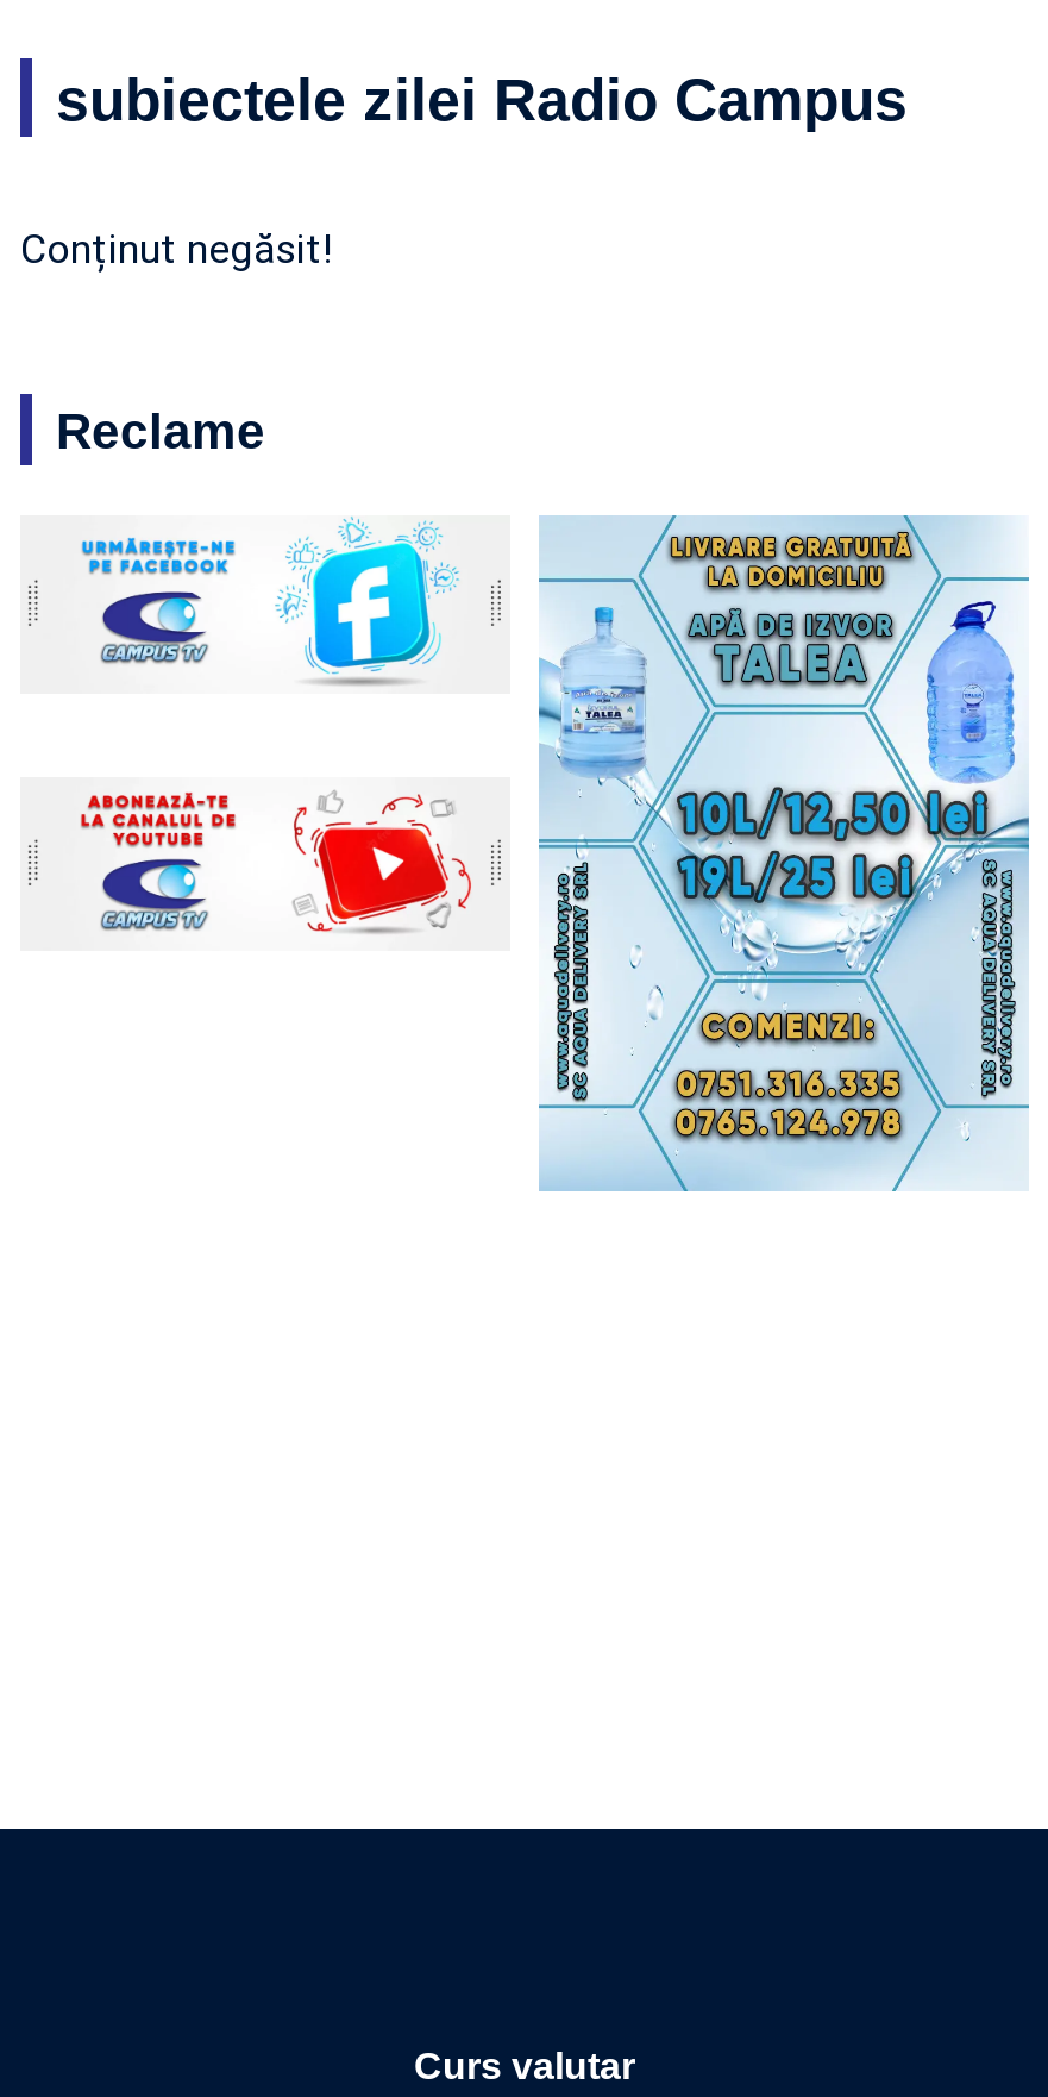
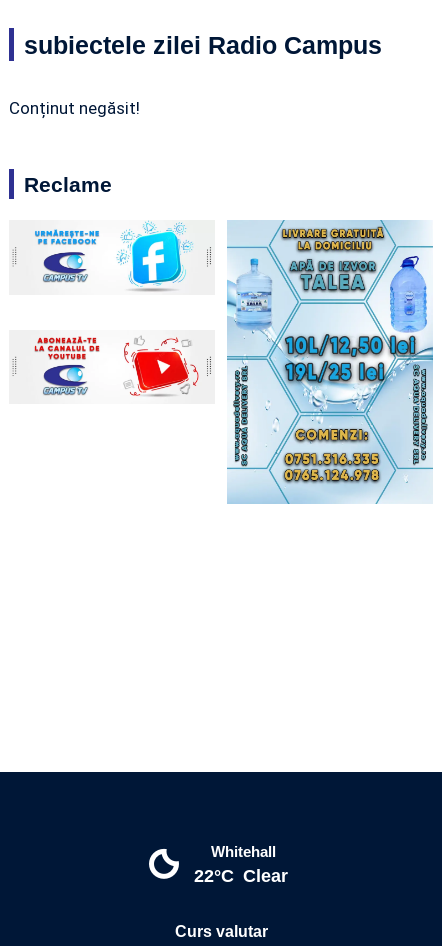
+ [image]
+ Whitehall
+ 22°C Clear
